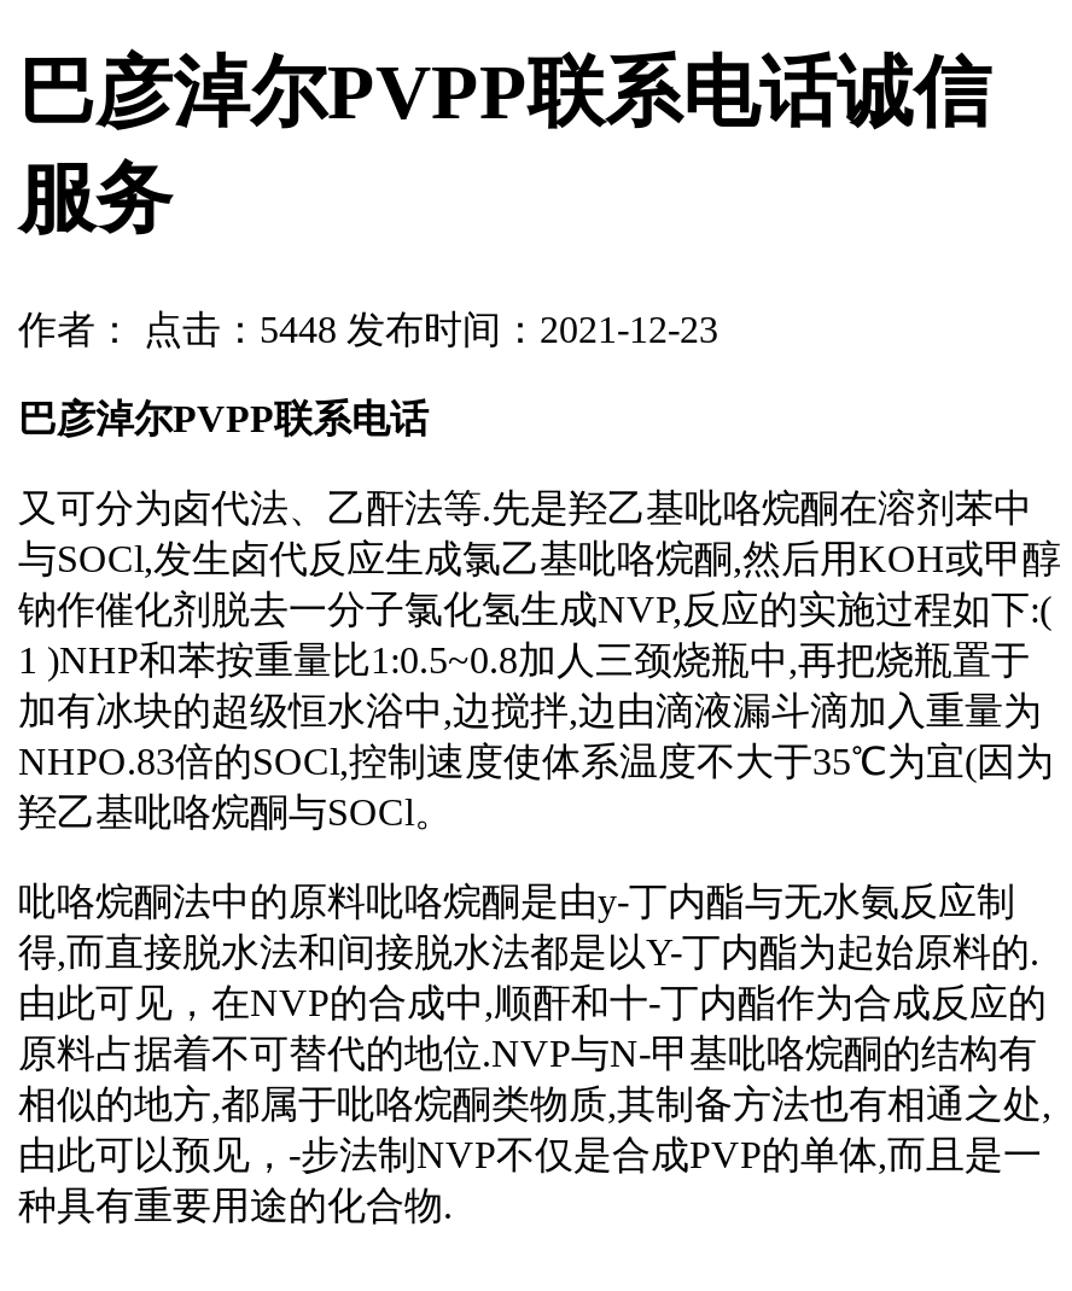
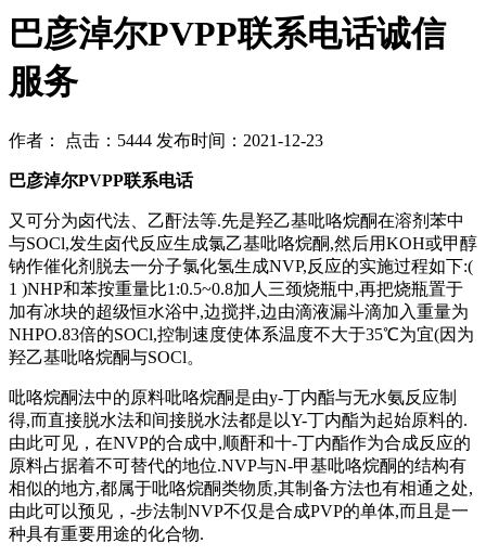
- 作者： 点击：5448 发布时间：2021-12-23
+ 作者： 点击：5444 发布时间：2021-12-23
